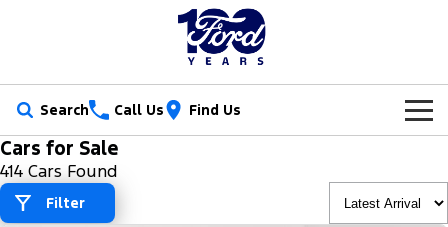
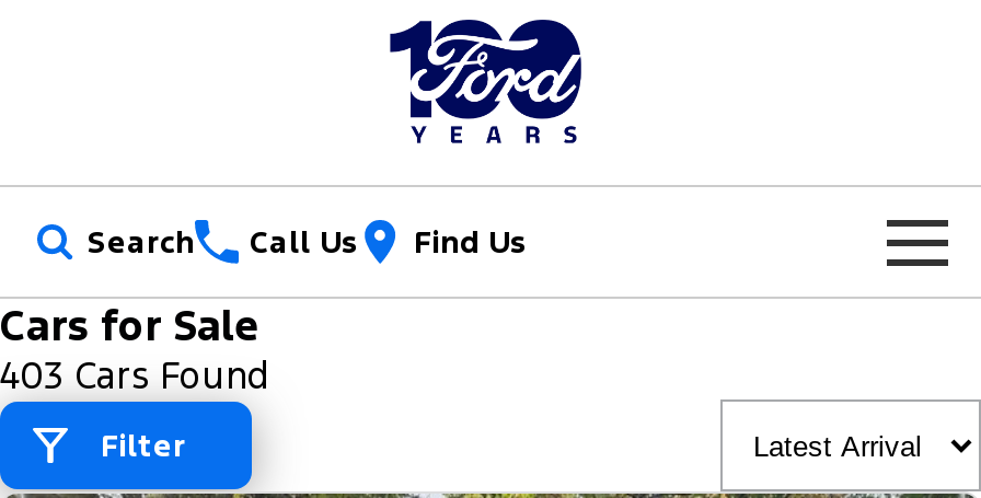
- 414 Cars Found
+ 403 Cars Found
